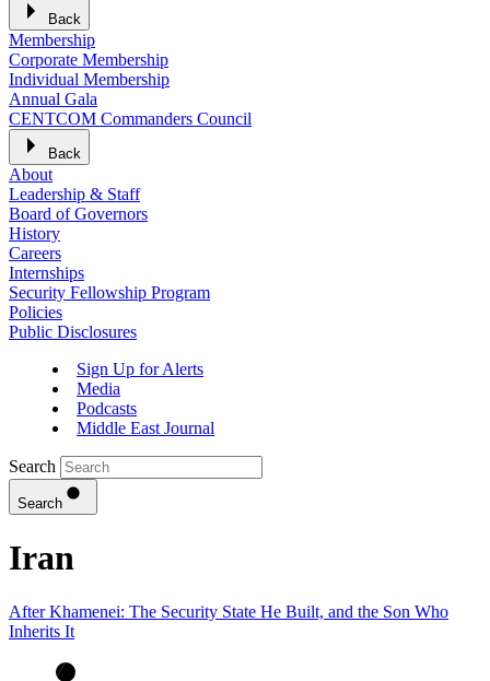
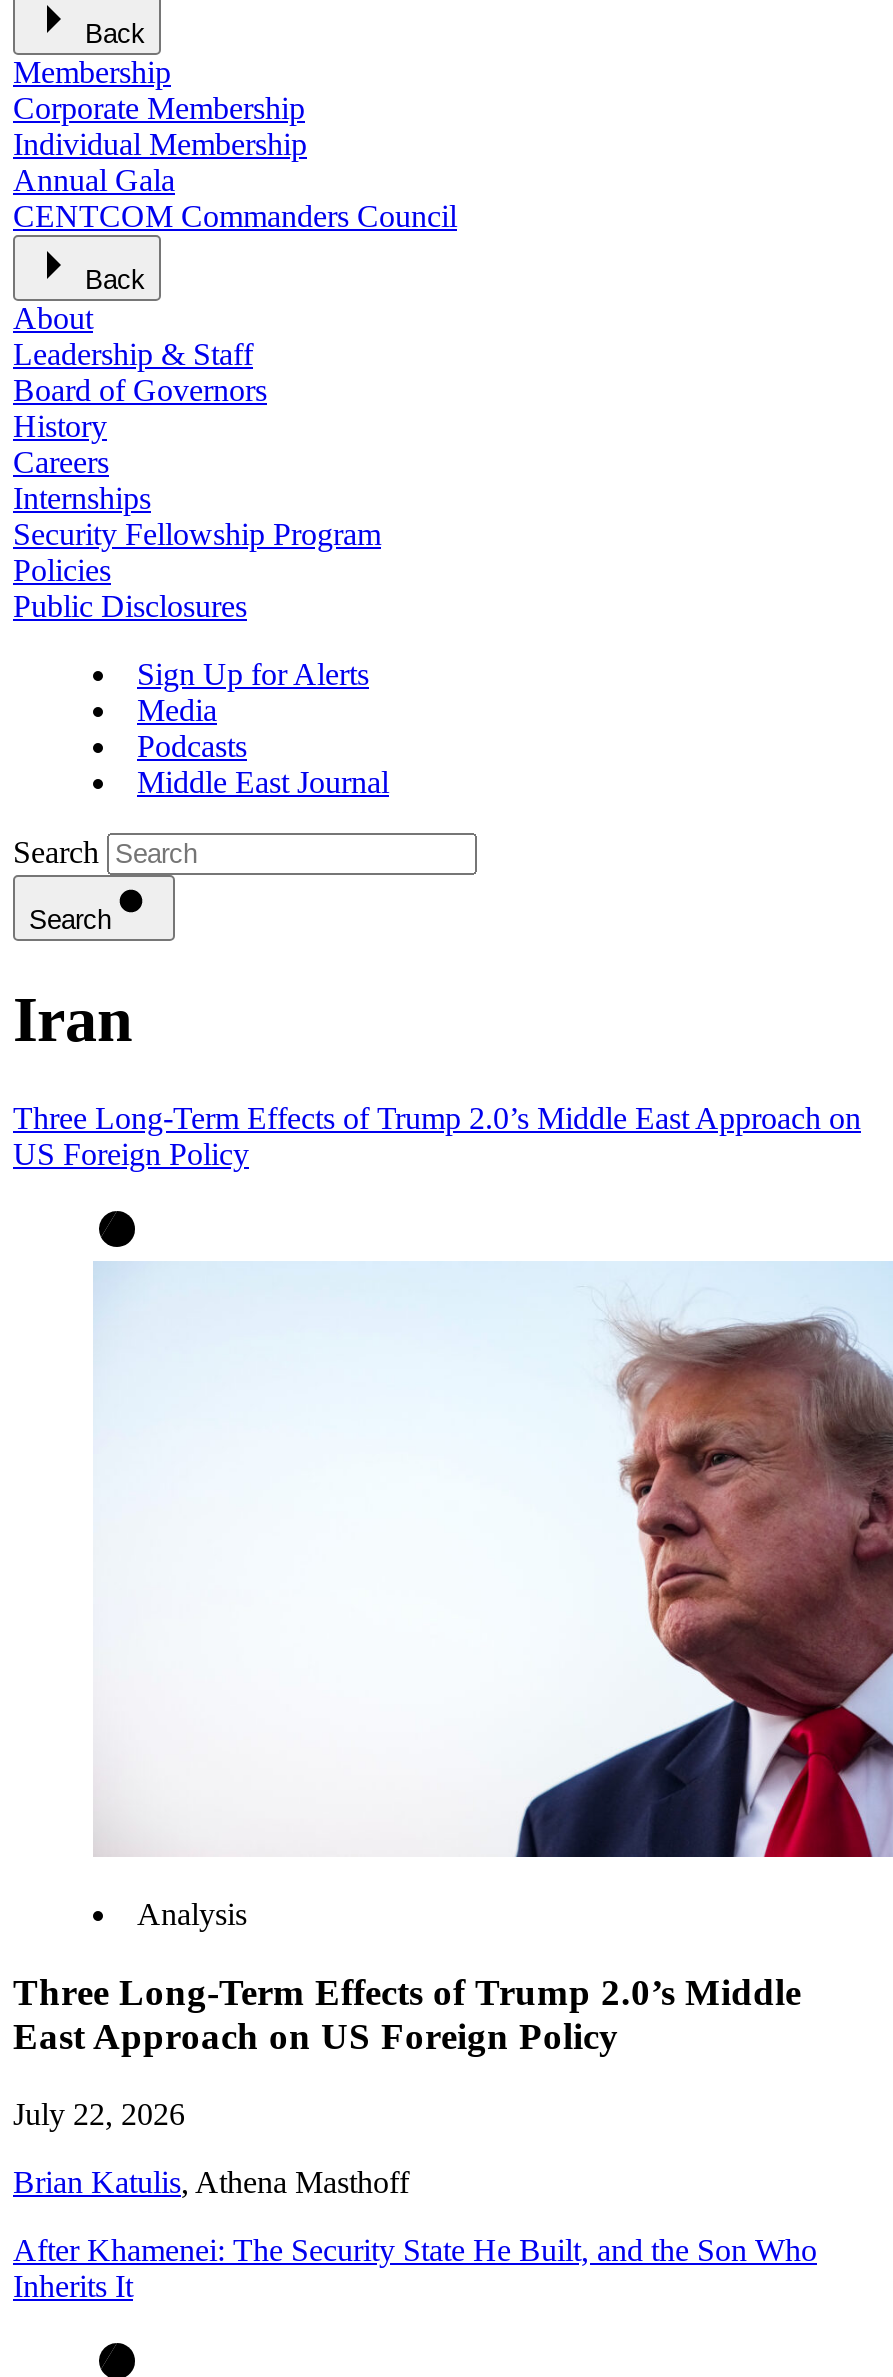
+ Three Long-Term Effects of Trump 2.0’s Middle East Approach on
+ US Foreign Policy

+ [image]
+ Analysis
+ Three Long-Term Effects of Trump 2.0’s Middle
+ East Approach on US Foreign Policy
+ July 22, 2026
+ Brian Katulis, Athena Masthoff
